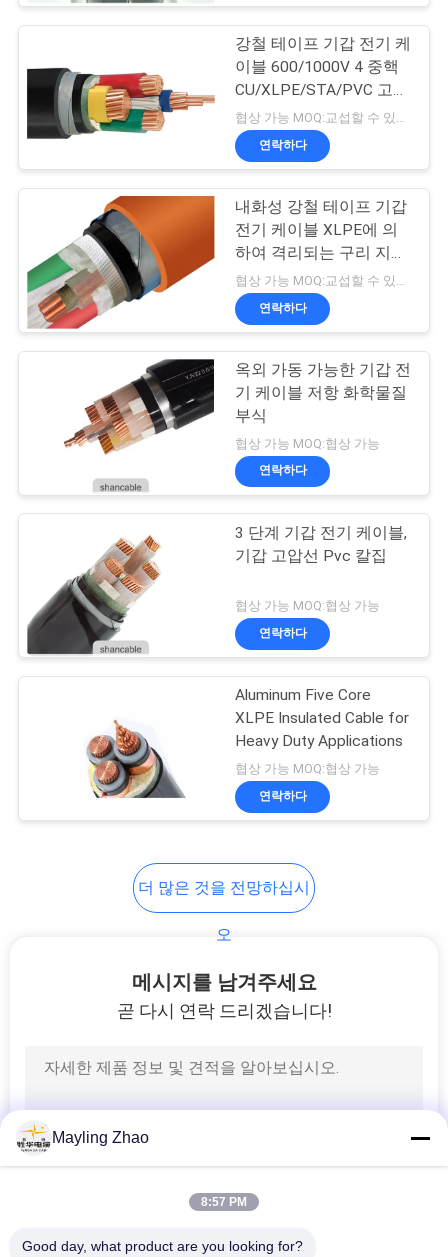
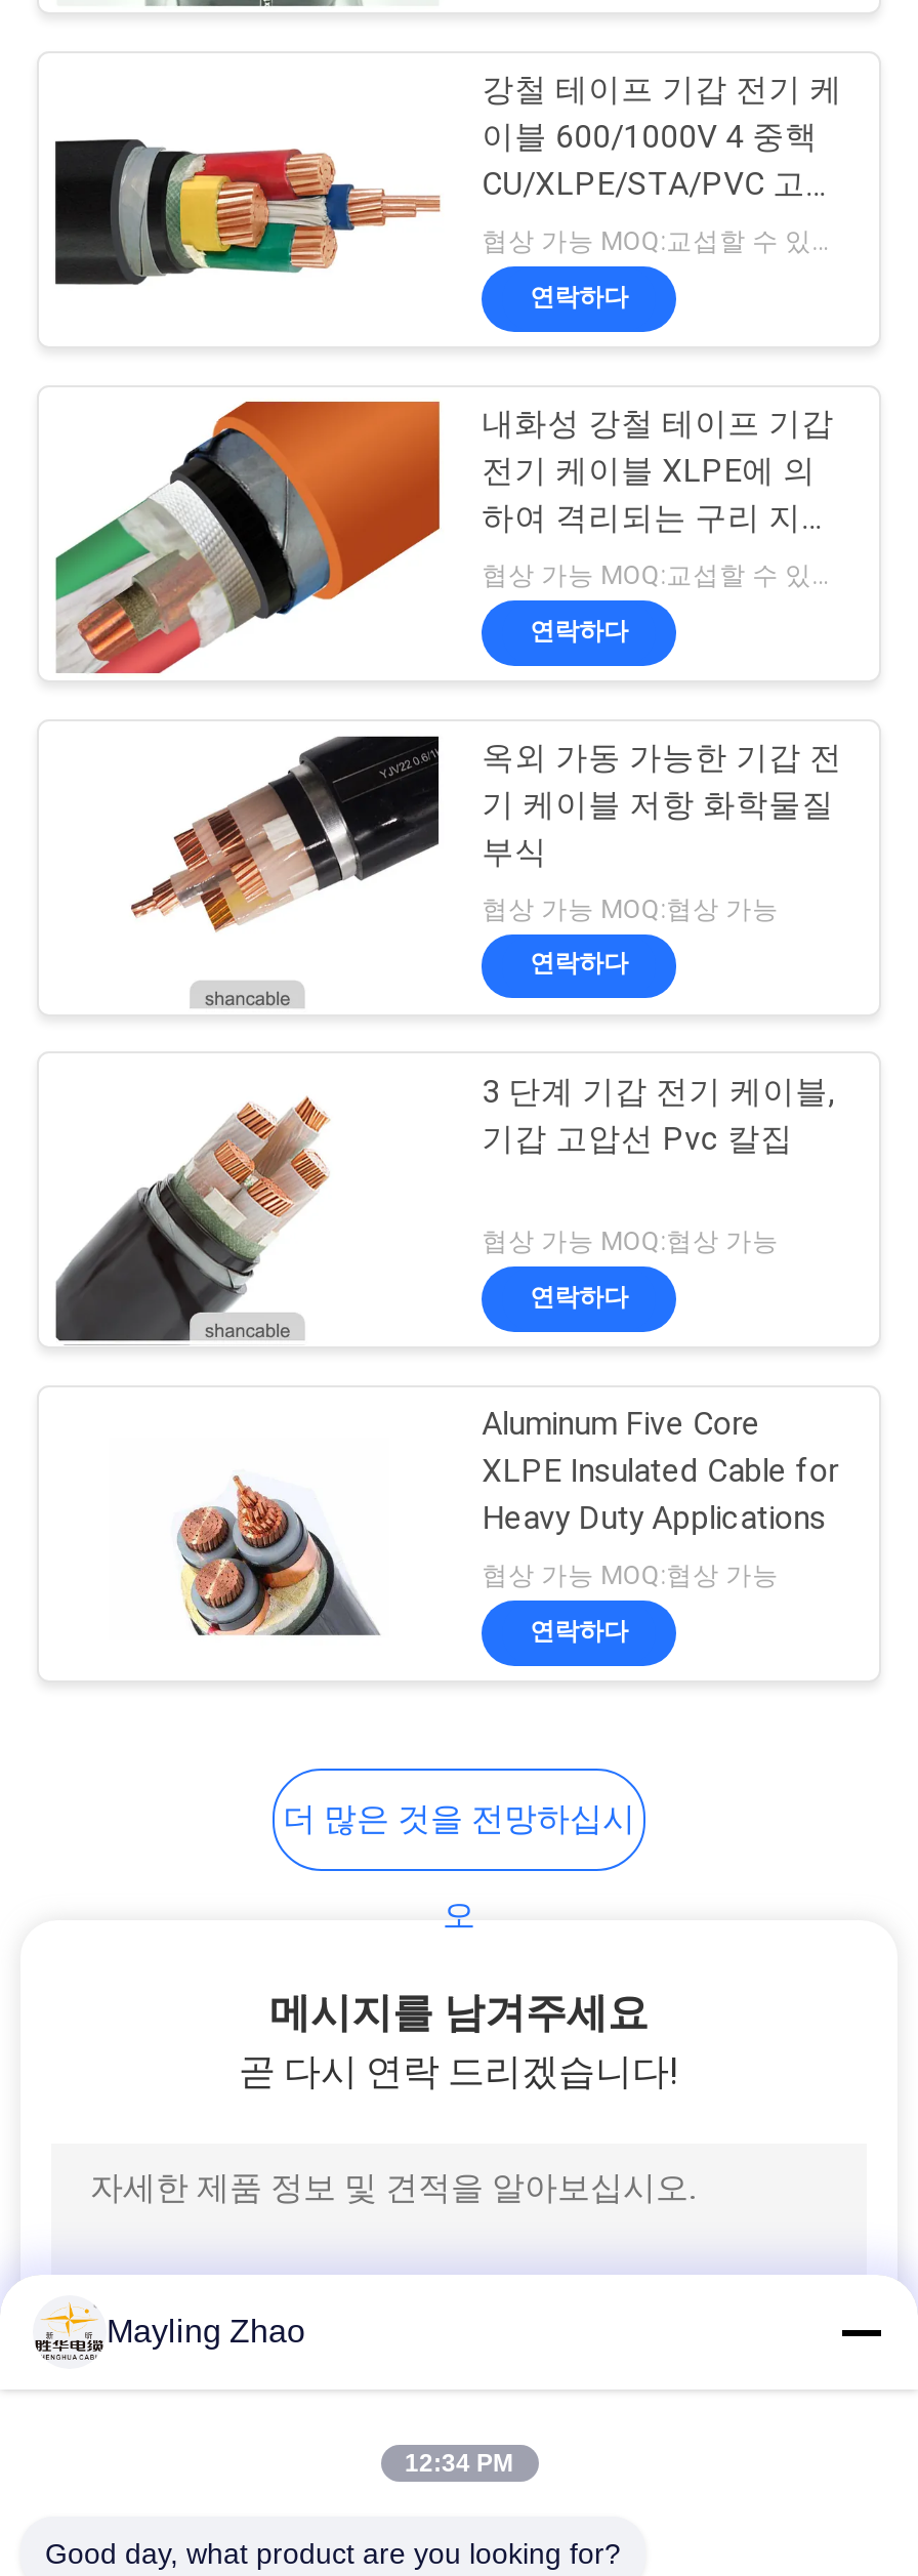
- 8:57 PM
+ 12:34 PM
